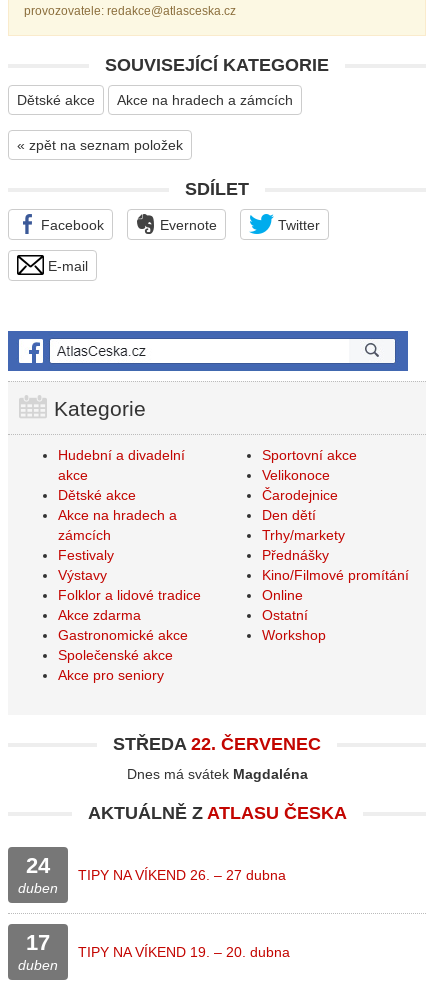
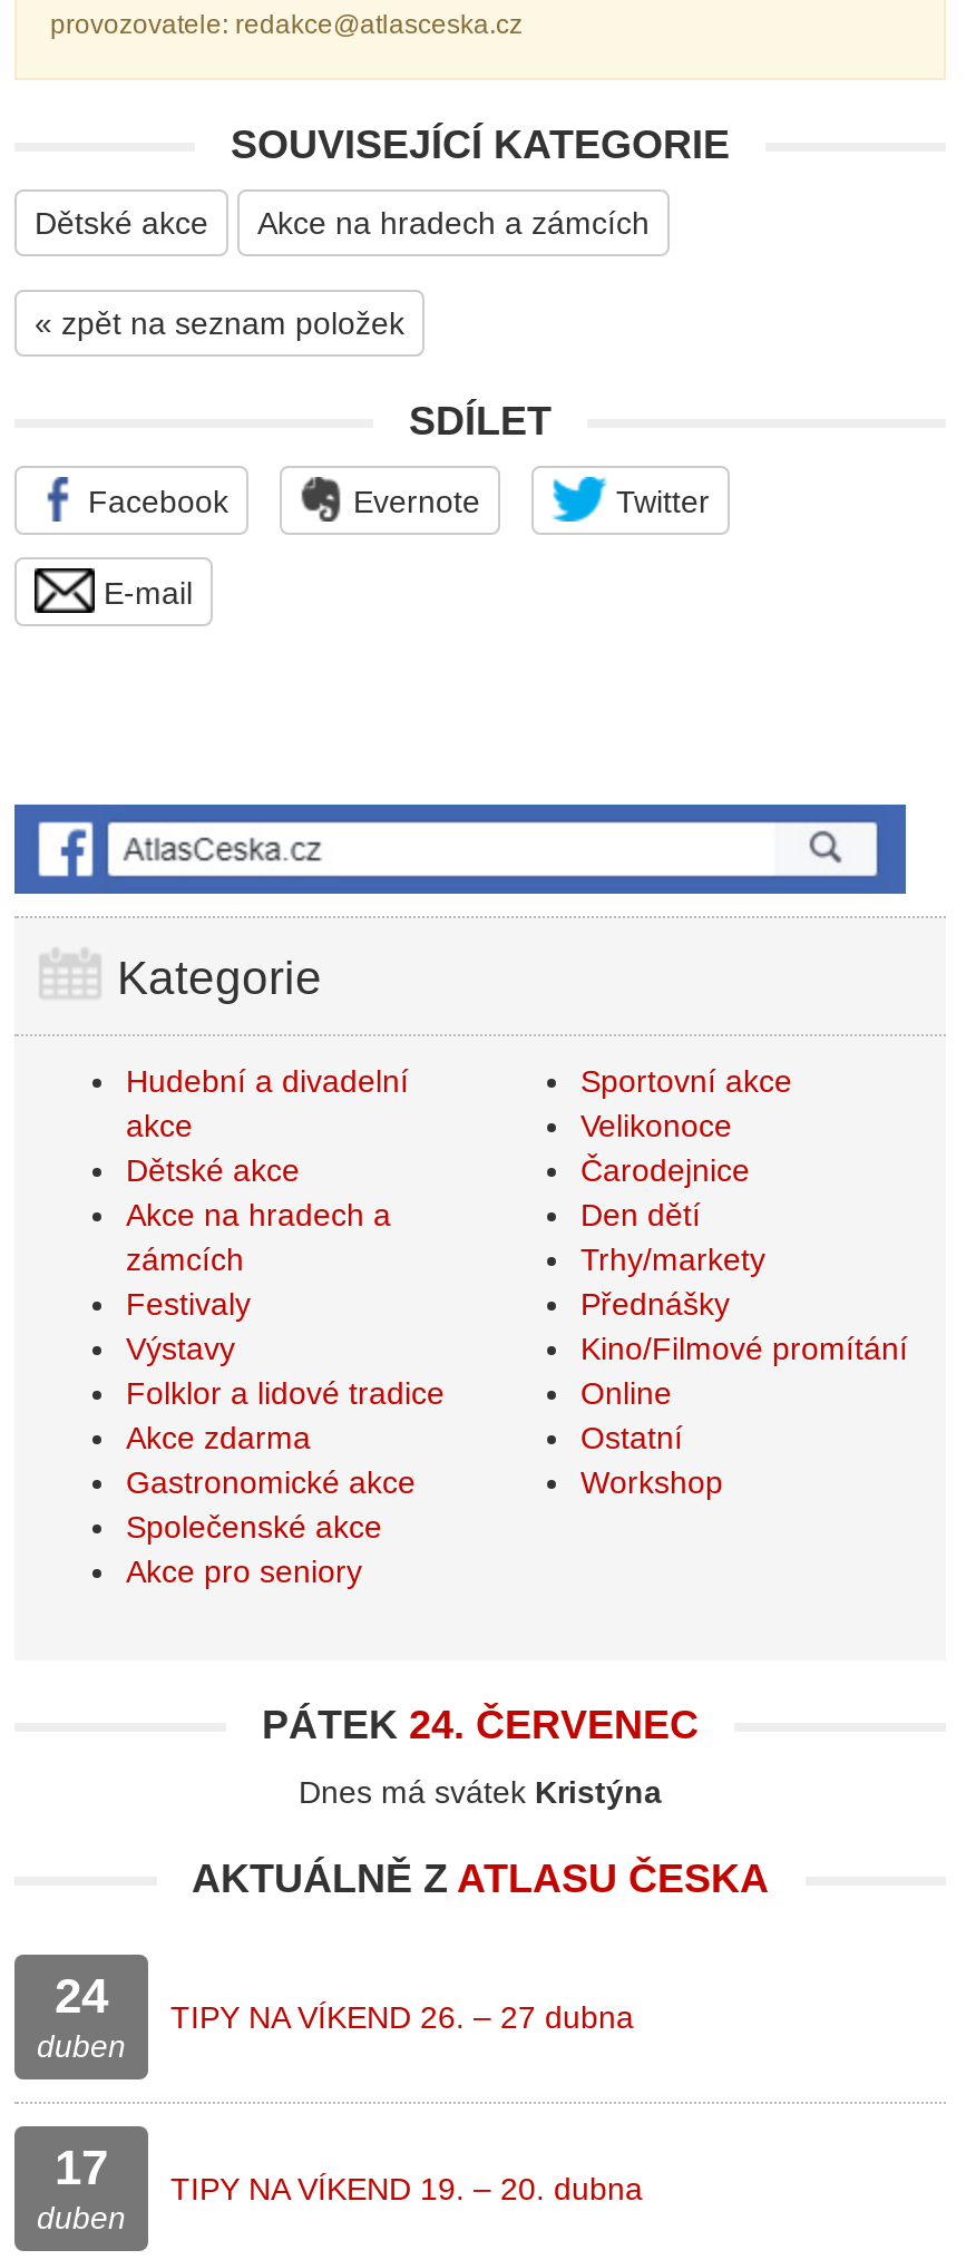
- STŘEDA 22. ČERVENEC
+ PÁTEK 24. ČERVENEC

- Dnes má svátek Magdaléna
+ Dnes má svátek Kristýna
